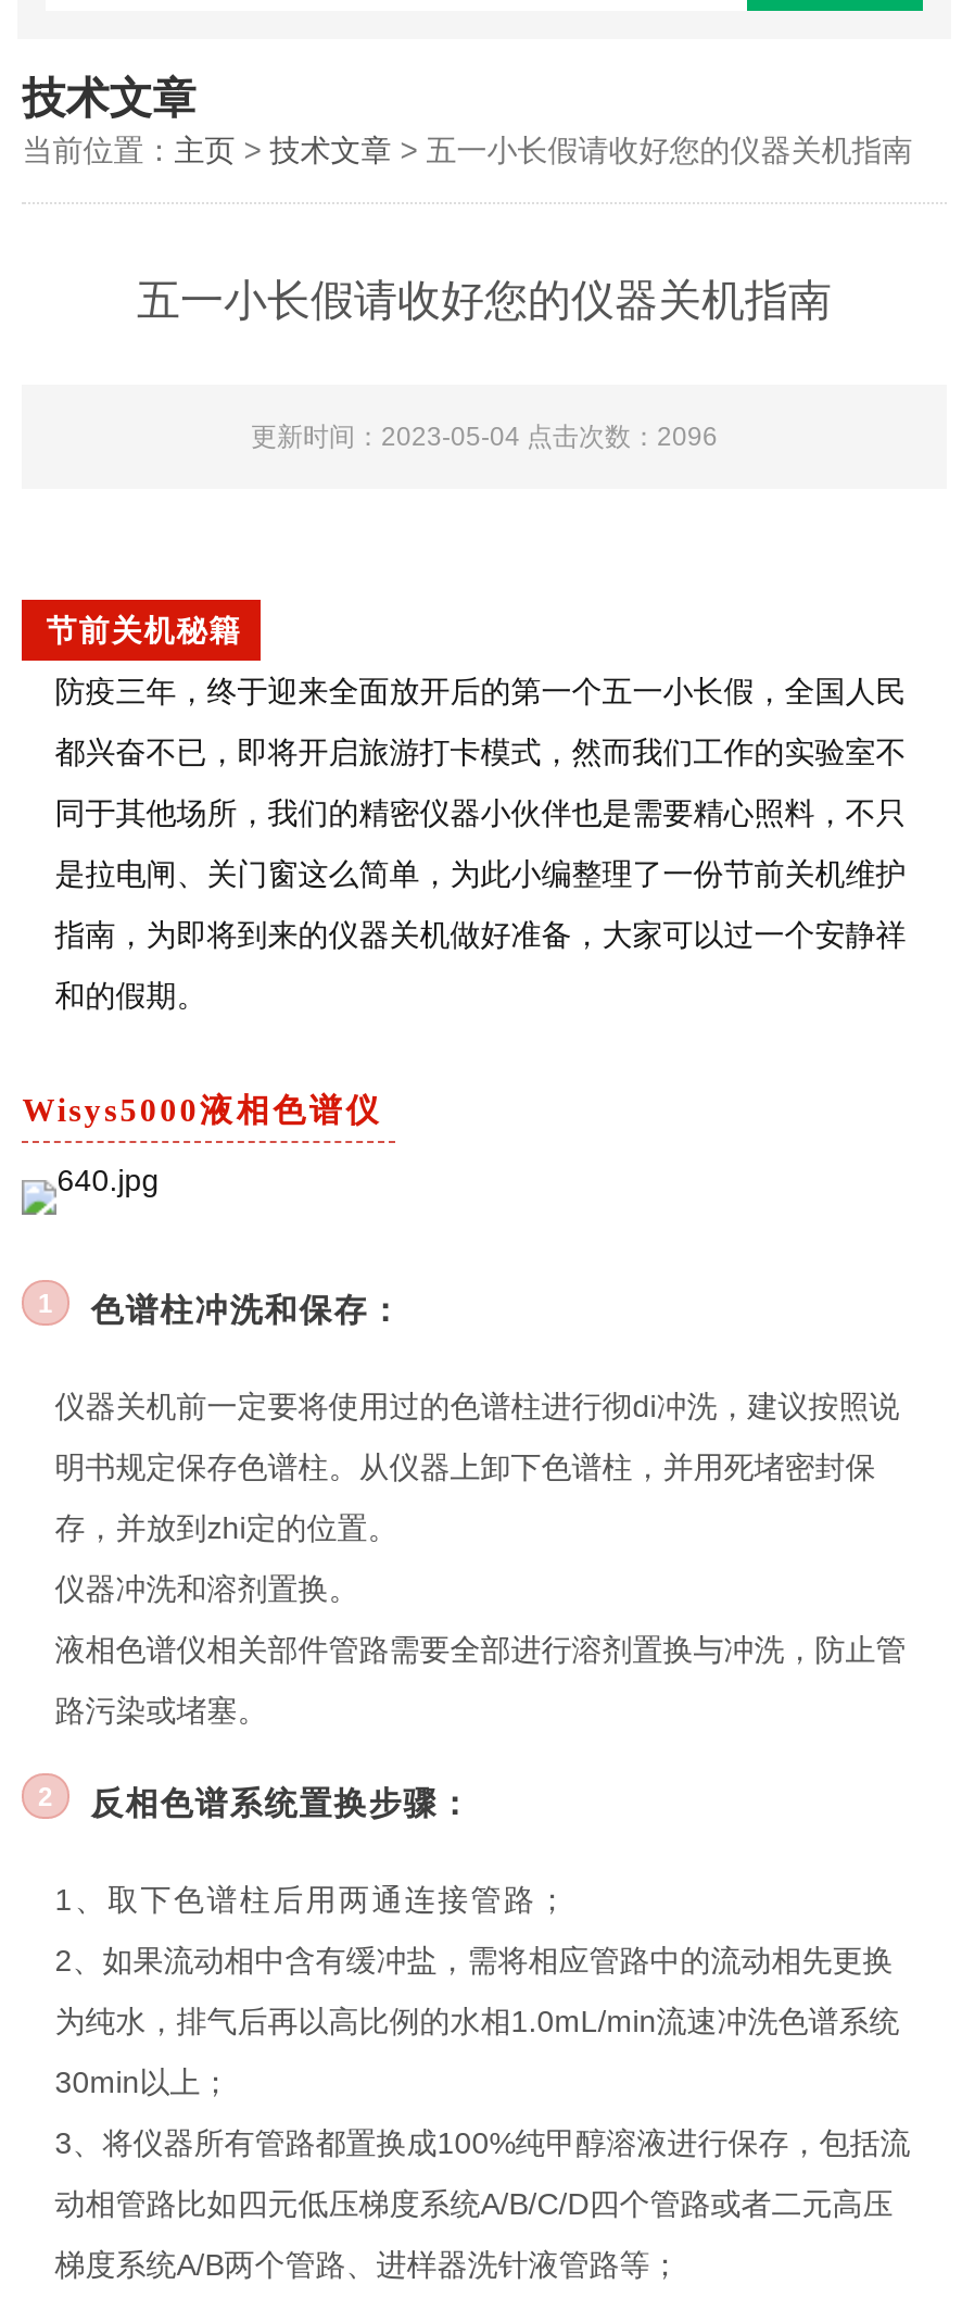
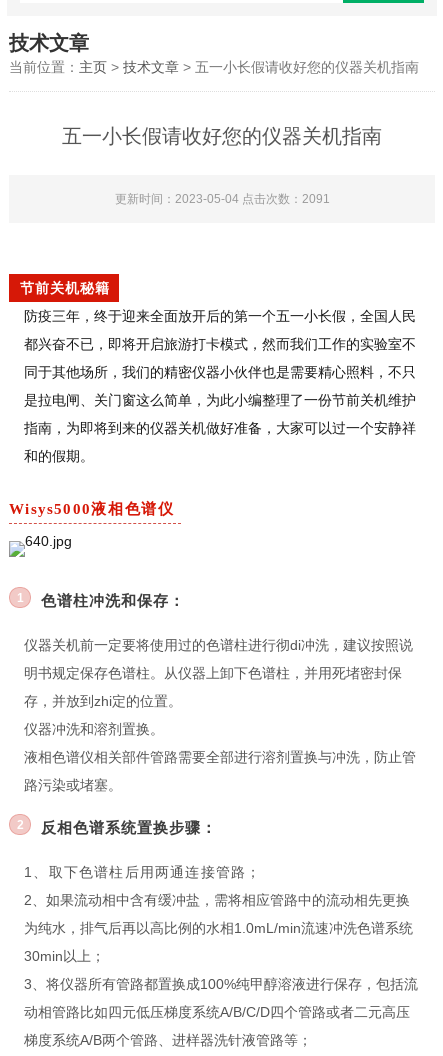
- 更新时间：2023-05-04 点击次数：2096
+ 更新时间：2023-05-04 点击次数：2091
